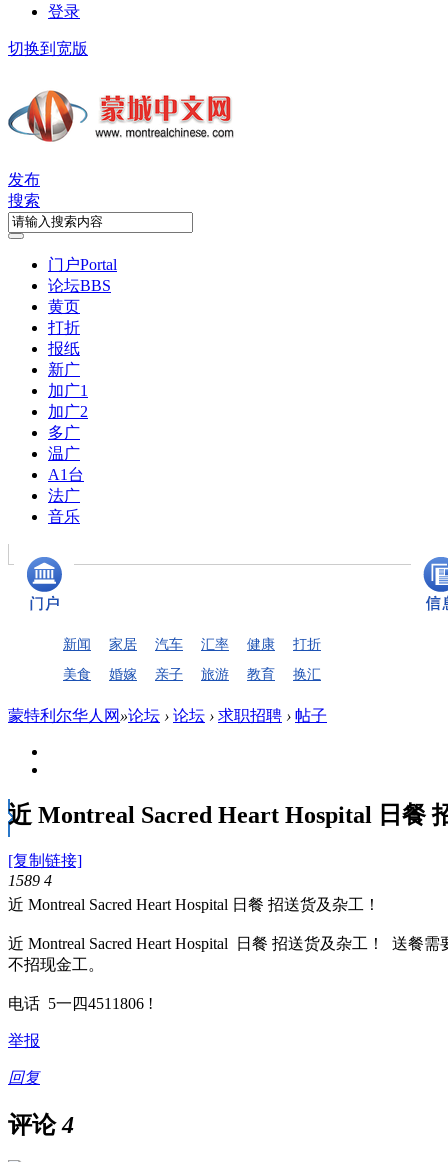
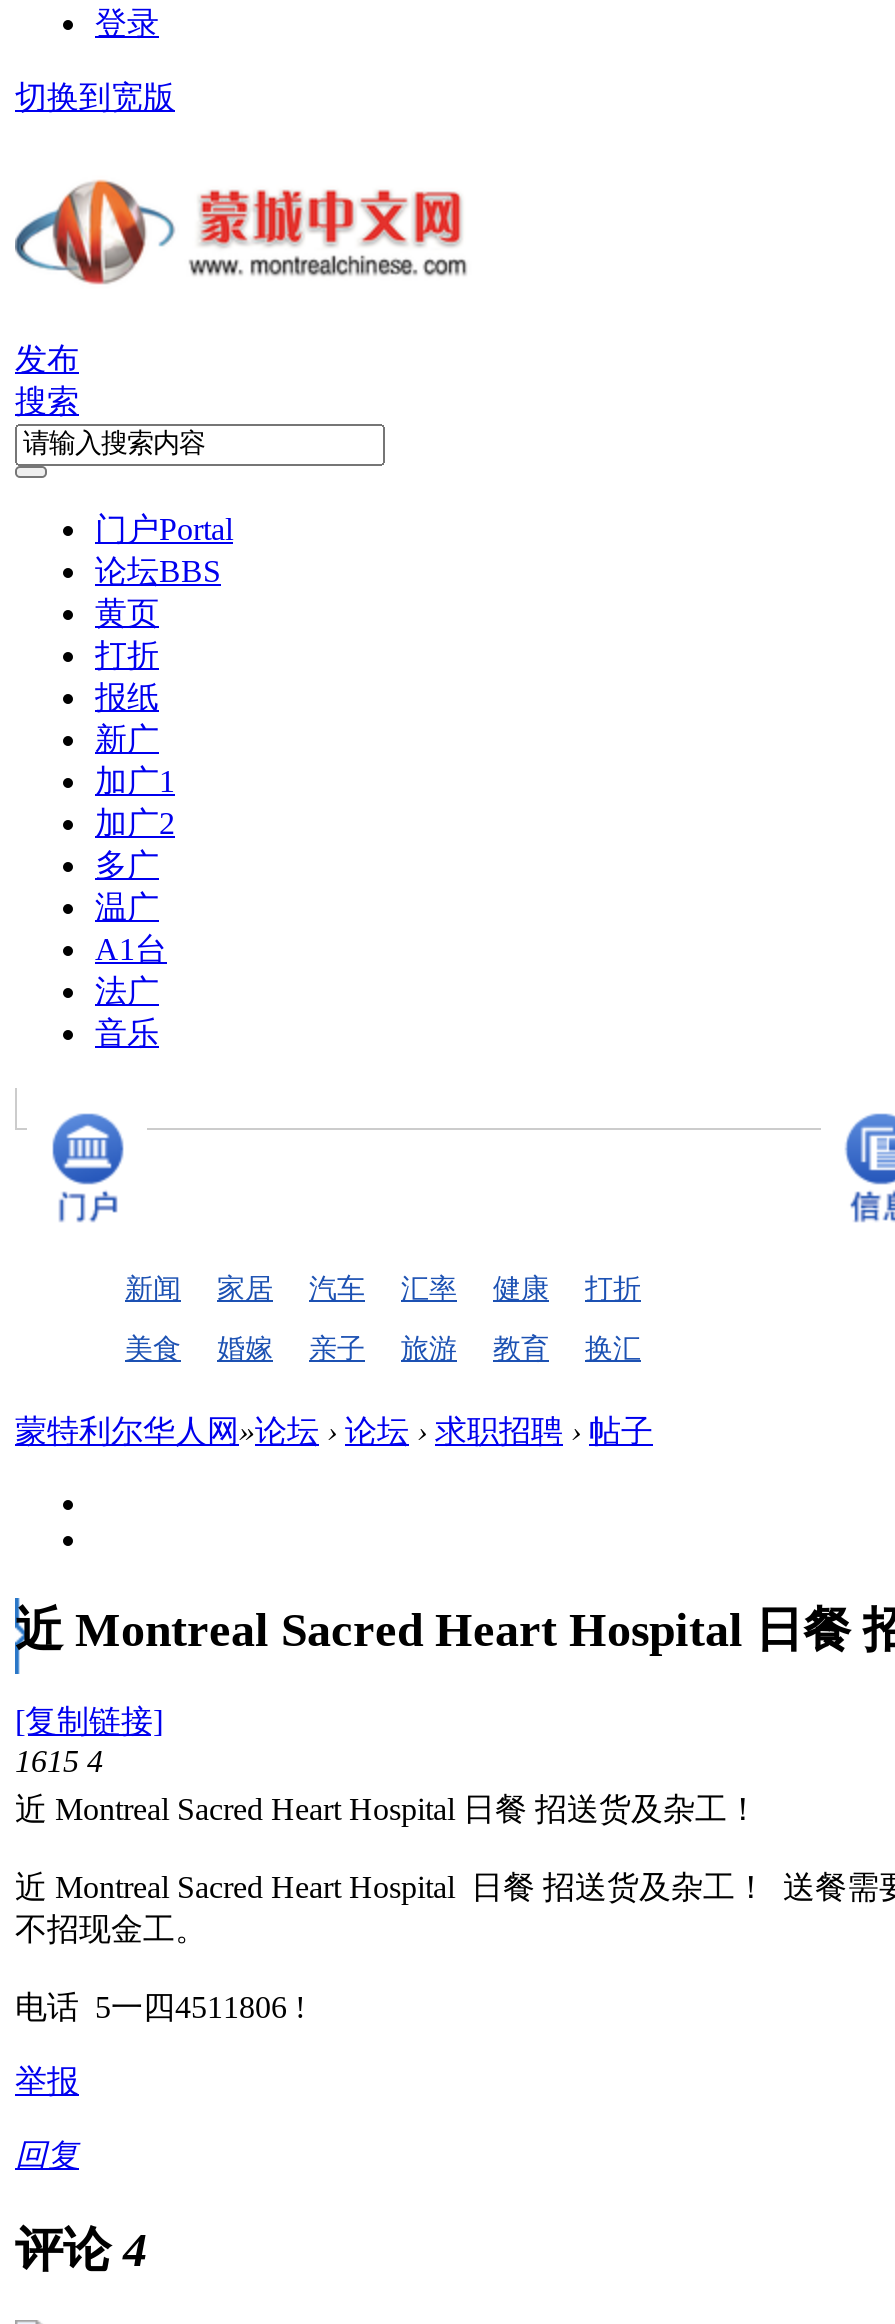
- 1589 4
+ 1615 4
